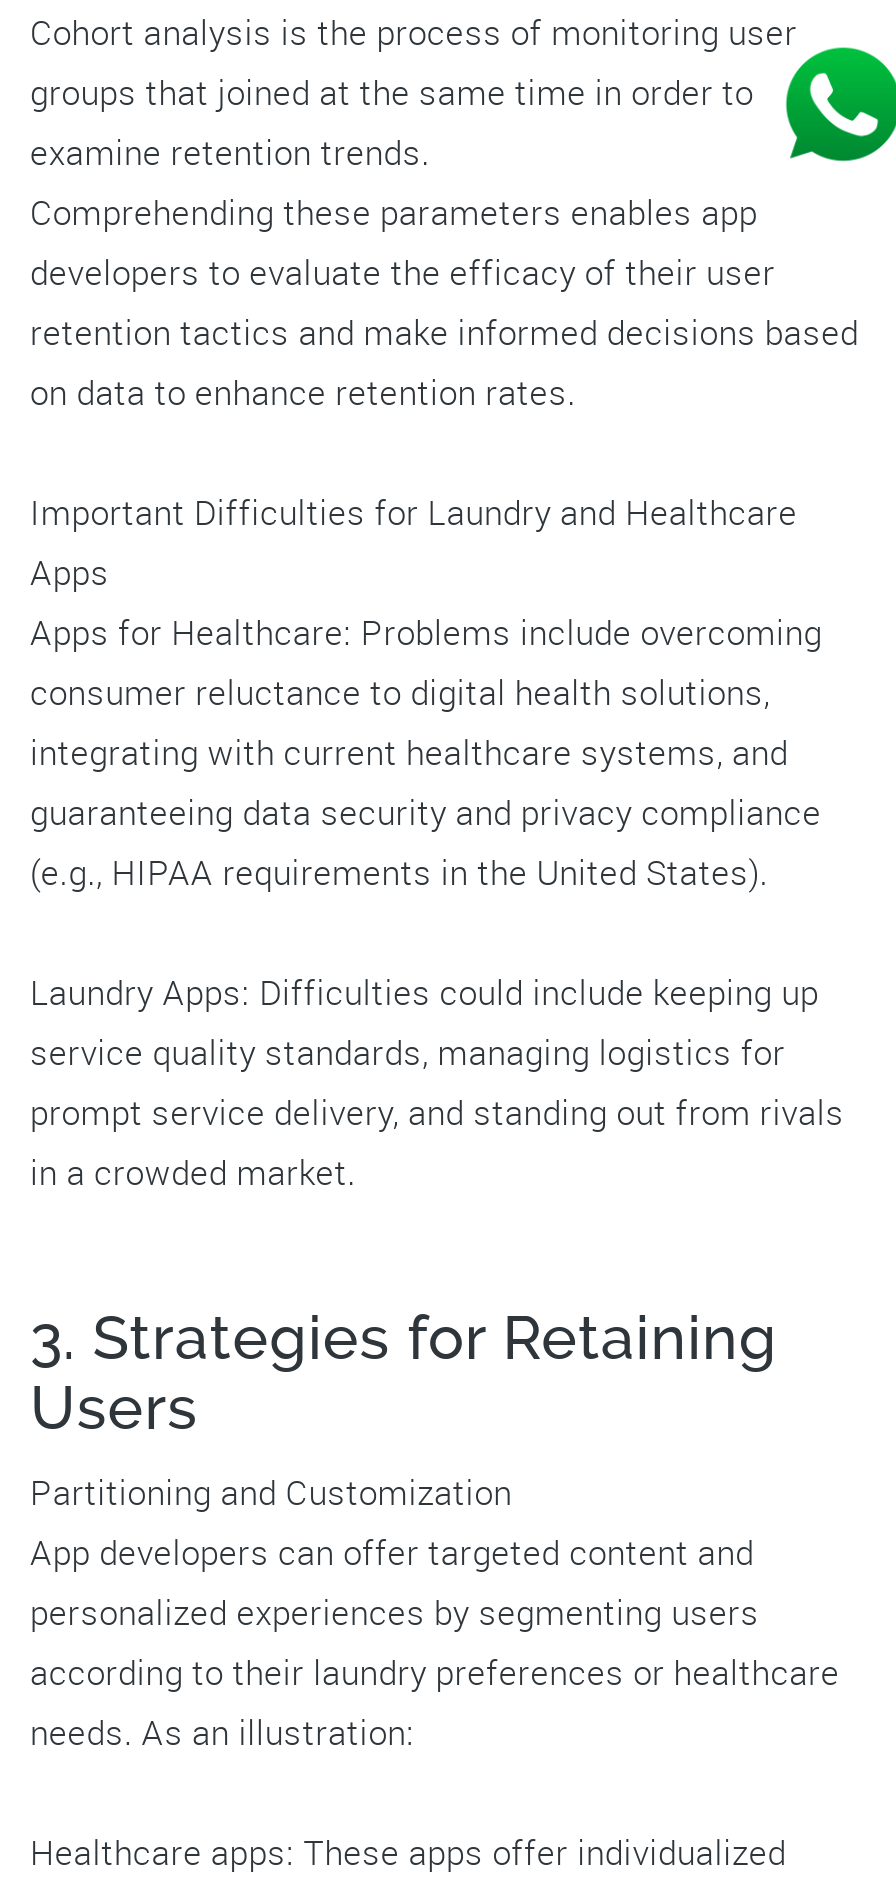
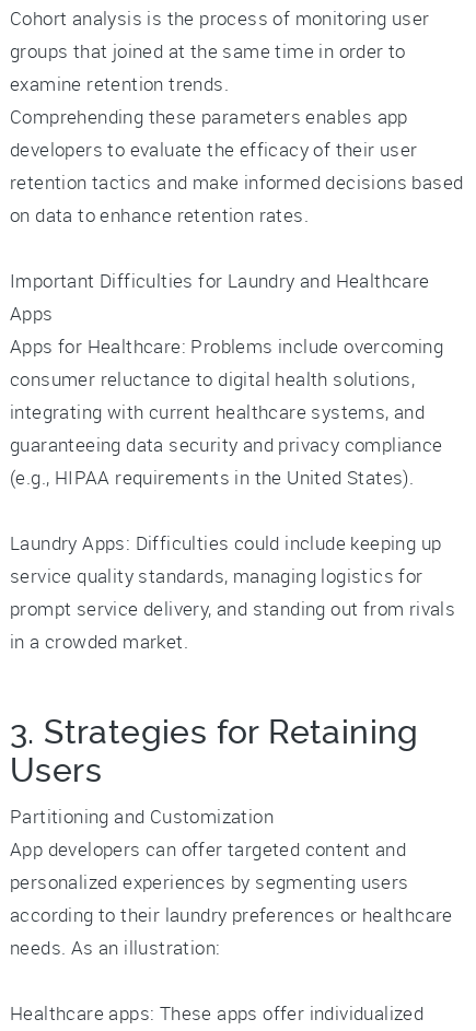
- [image]
